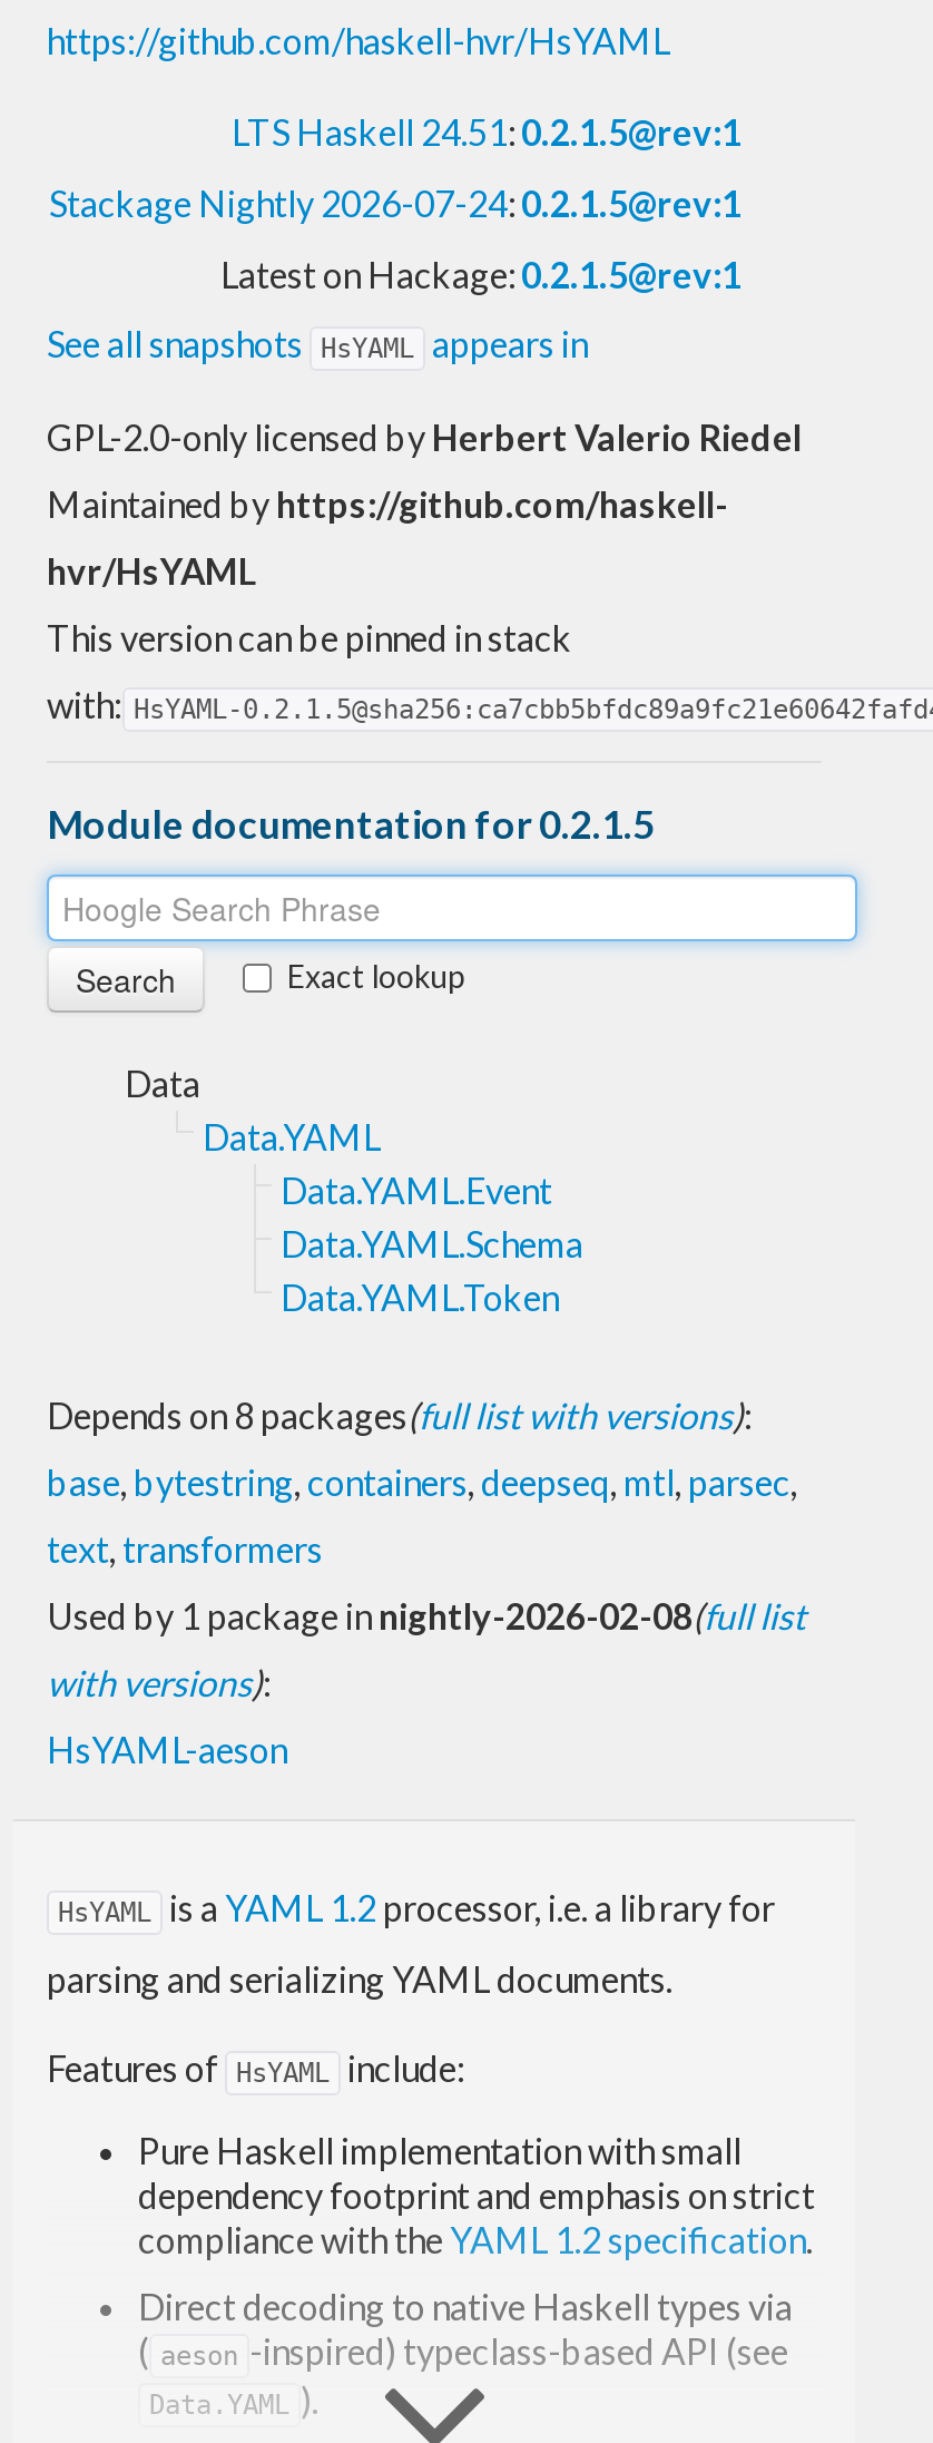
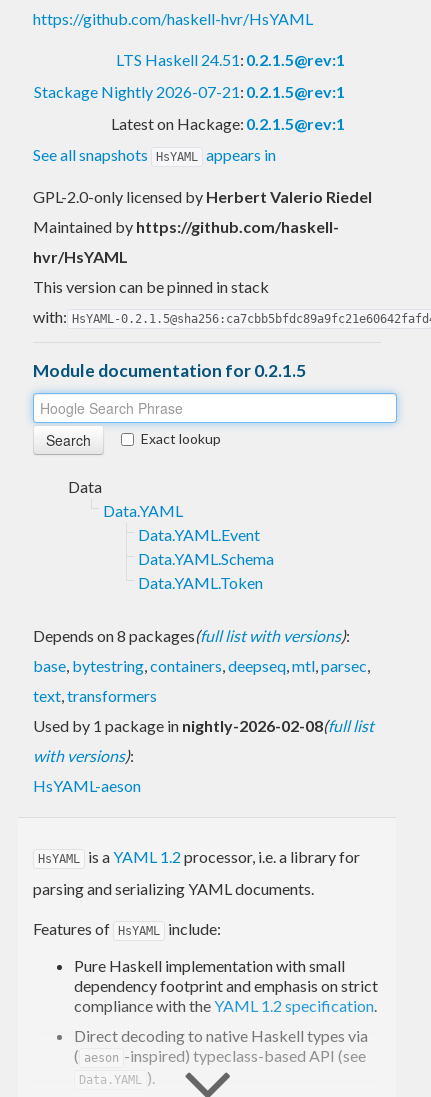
- Stackage Nightly 2026-07-24: 0.2.1.5@rev:1
+ Stackage Nightly 2026-07-21: 0.2.1.5@rev:1
